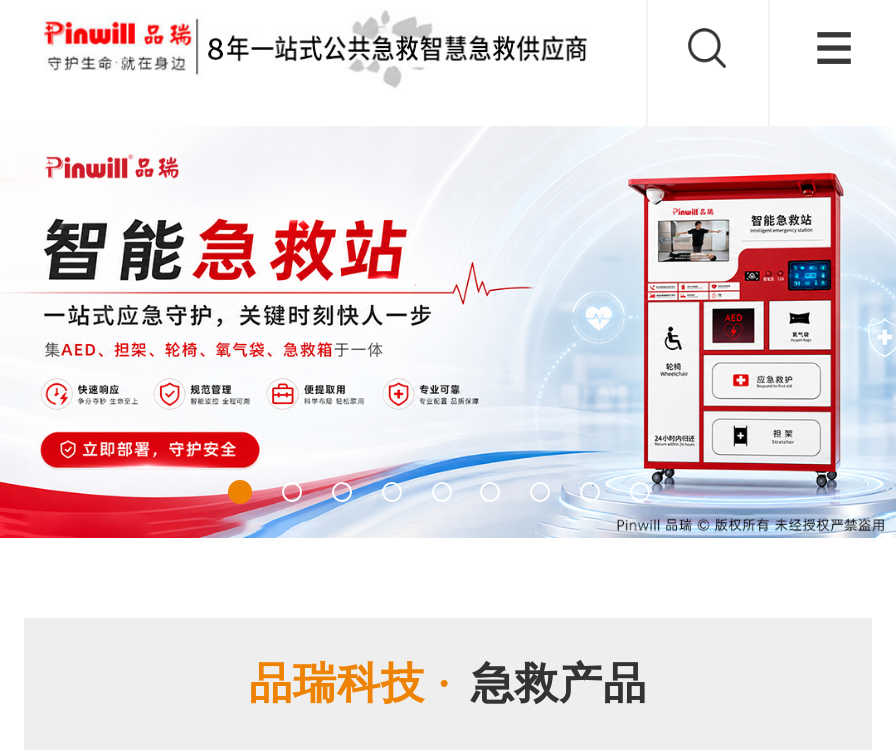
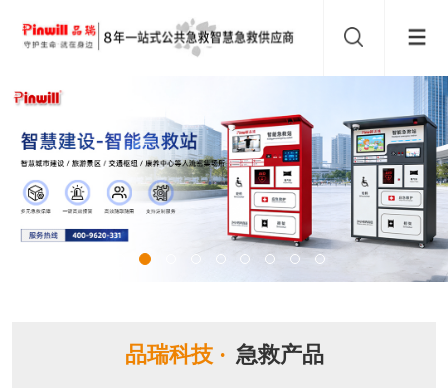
- [image]
+ [image]
